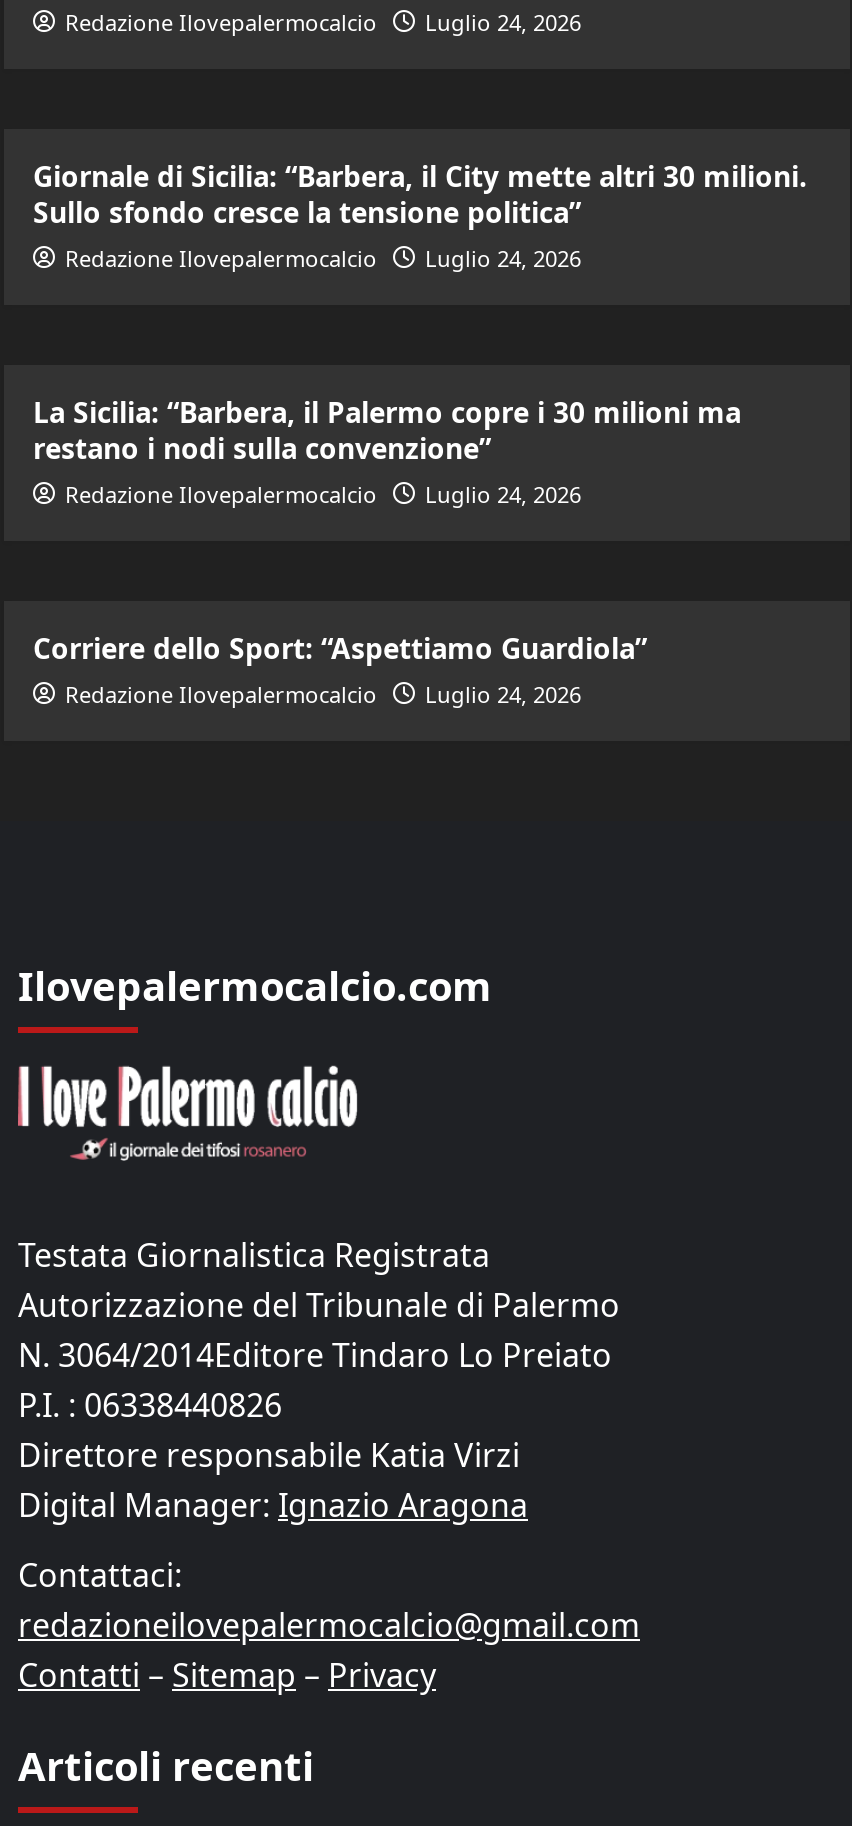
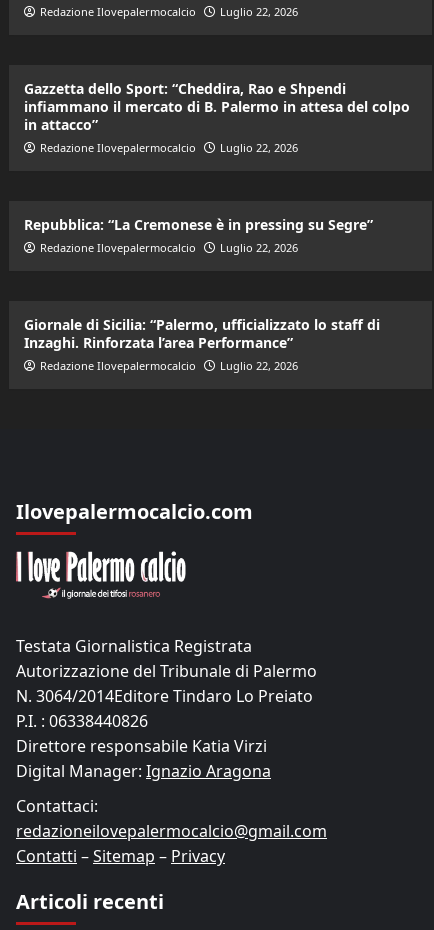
- Redazione Ilovepalermocalcio Luglio 24, 2026
+ Redazione Ilovepalermocalcio Luglio 22, 2026

- Giornale di Sicilia: “Barbera, il City mette altri 30 milioni.
- Sullo sfondo cresce la tensione politica”
+ Gazzetta dello Sport: “Cheddira, Rao e Shpendi
+ infiammano il mercato di B. Palermo in attesa del colpo
+ in attacco”

- Redazione Ilovepalermocalcio Luglio 24, 2026
+ Redazione Ilovepalermocalcio Luglio 22, 2026

- La Sicilia: “Barbera, il Palermo copre i 30 milioni ma
- restano i nodi sulla convenzione”
+ Repubblica: “La Cremonese è in pressing su Segre”

- Redazione Ilovepalermocalcio Luglio 24, 2026
+ Redazione Ilovepalermocalcio Luglio 22, 2026

- Corriere dello Sport: “Aspettiamo Guardiola”
+ Giornale di Sicilia: “Palermo, ufficializzato lo staff di
+ Inzaghi. Rinforzata l’area Performance”

- Redazione Ilovepalermocalcio Luglio 24, 2026
+ Redazione Ilovepalermocalcio Luglio 22, 2026
